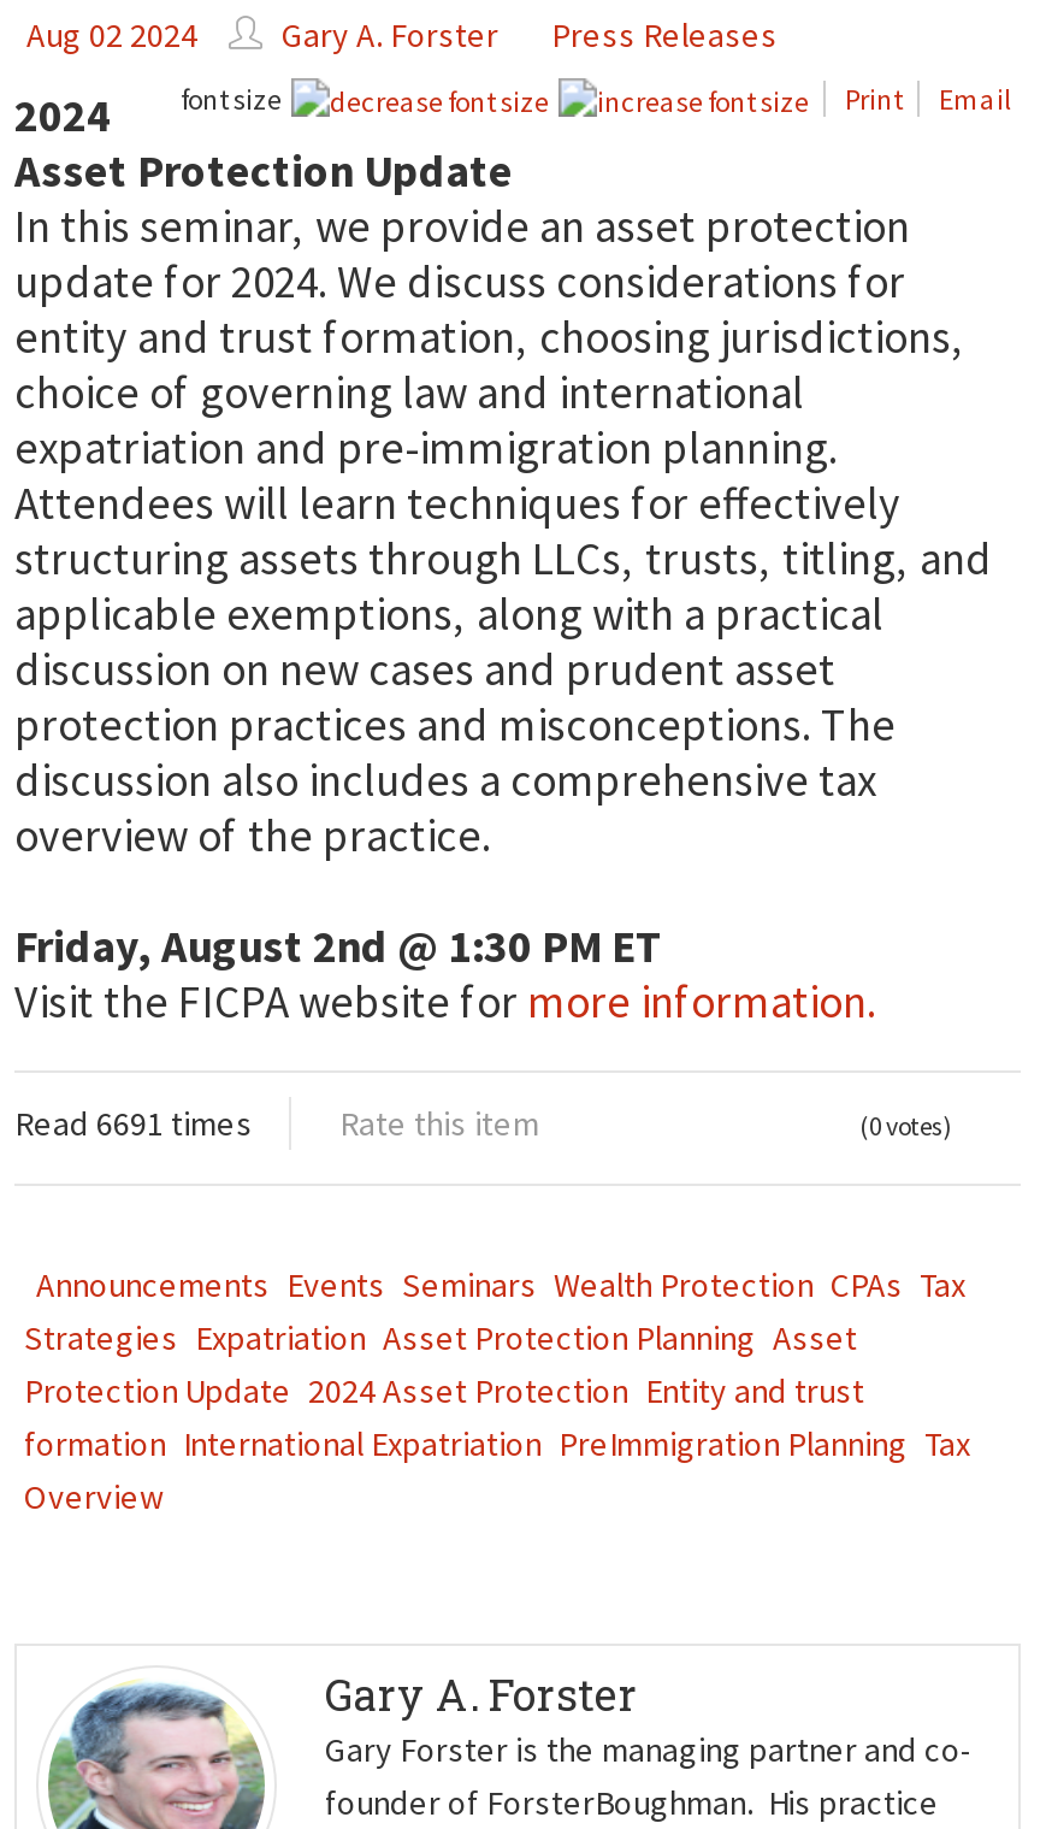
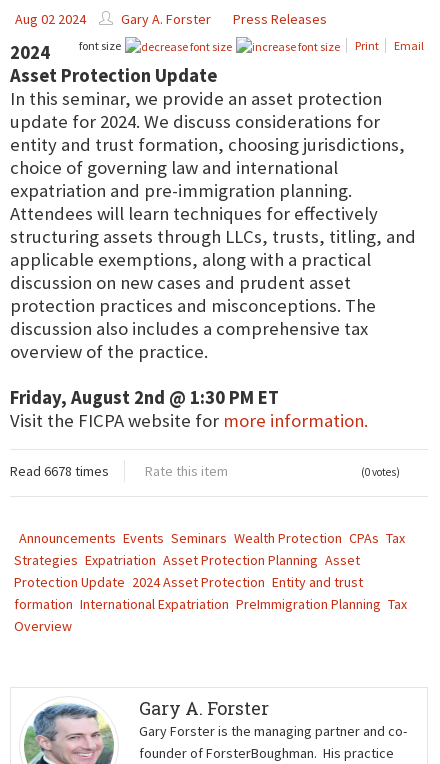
- Read 6691 times Rate this item
+ Read 6678 times Rate this item
